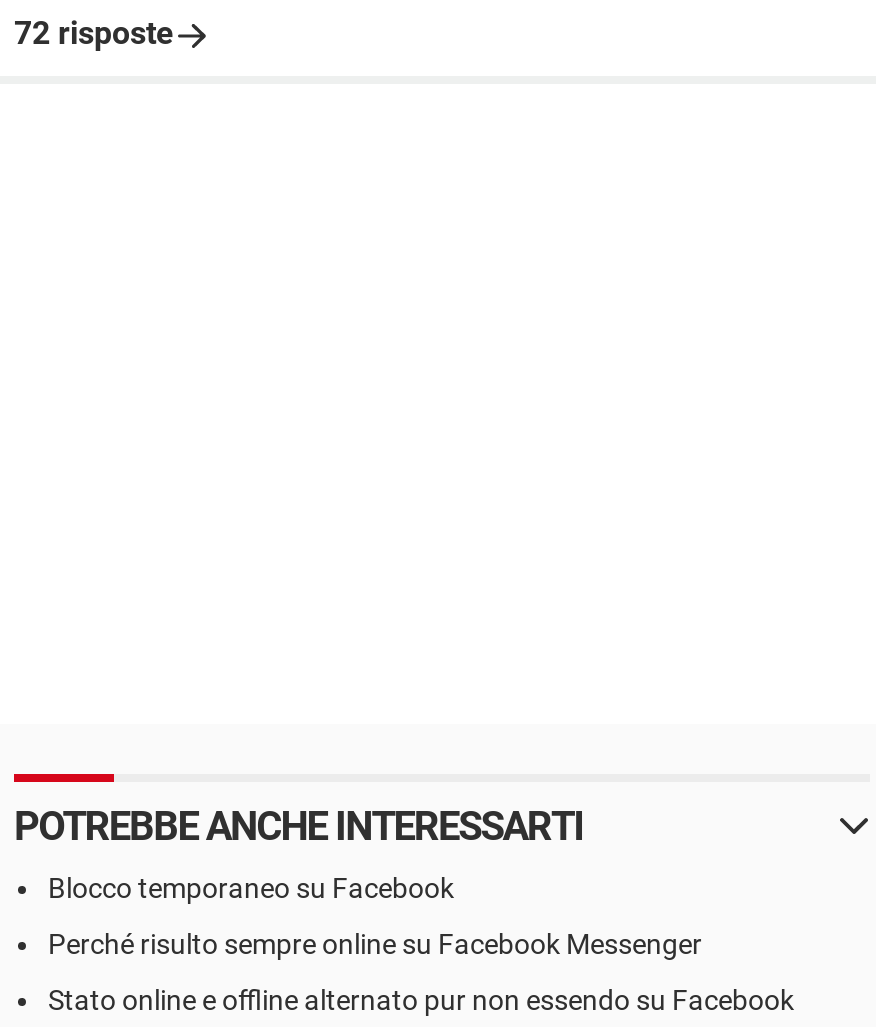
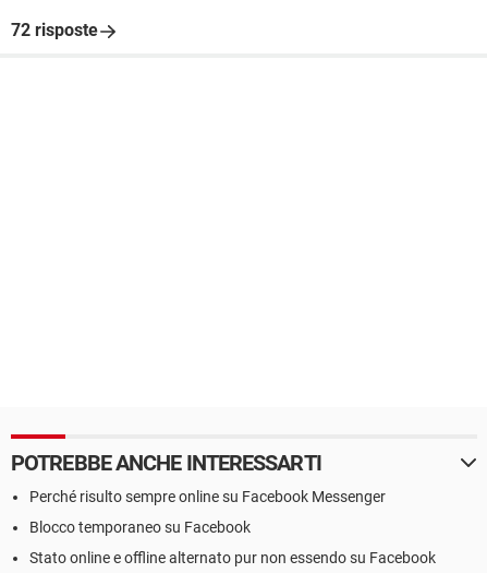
moved down: Blocco temporaneo su Facebook

moved up: Perché risulto sempre online su Facebook Messenger
